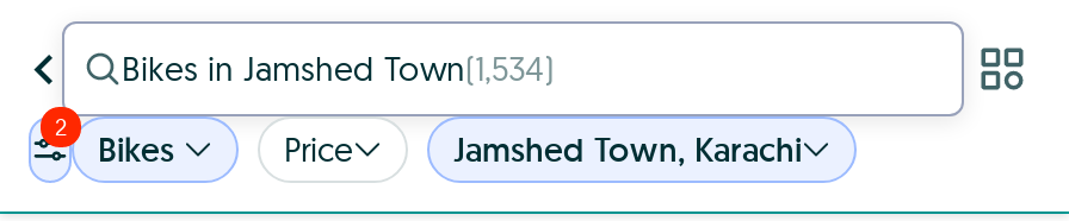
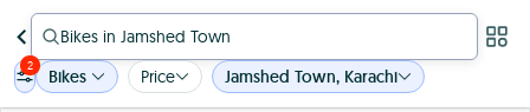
- Bikes in Jamshed Town(1,534)
+ Bikes in Jamshed Town
